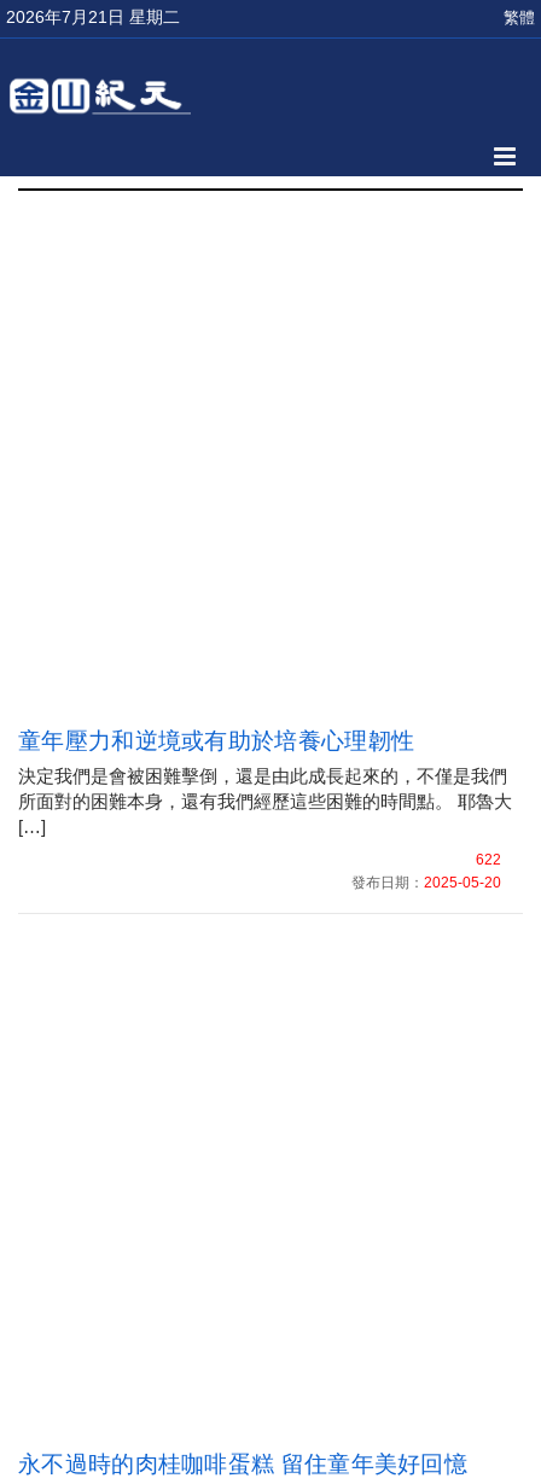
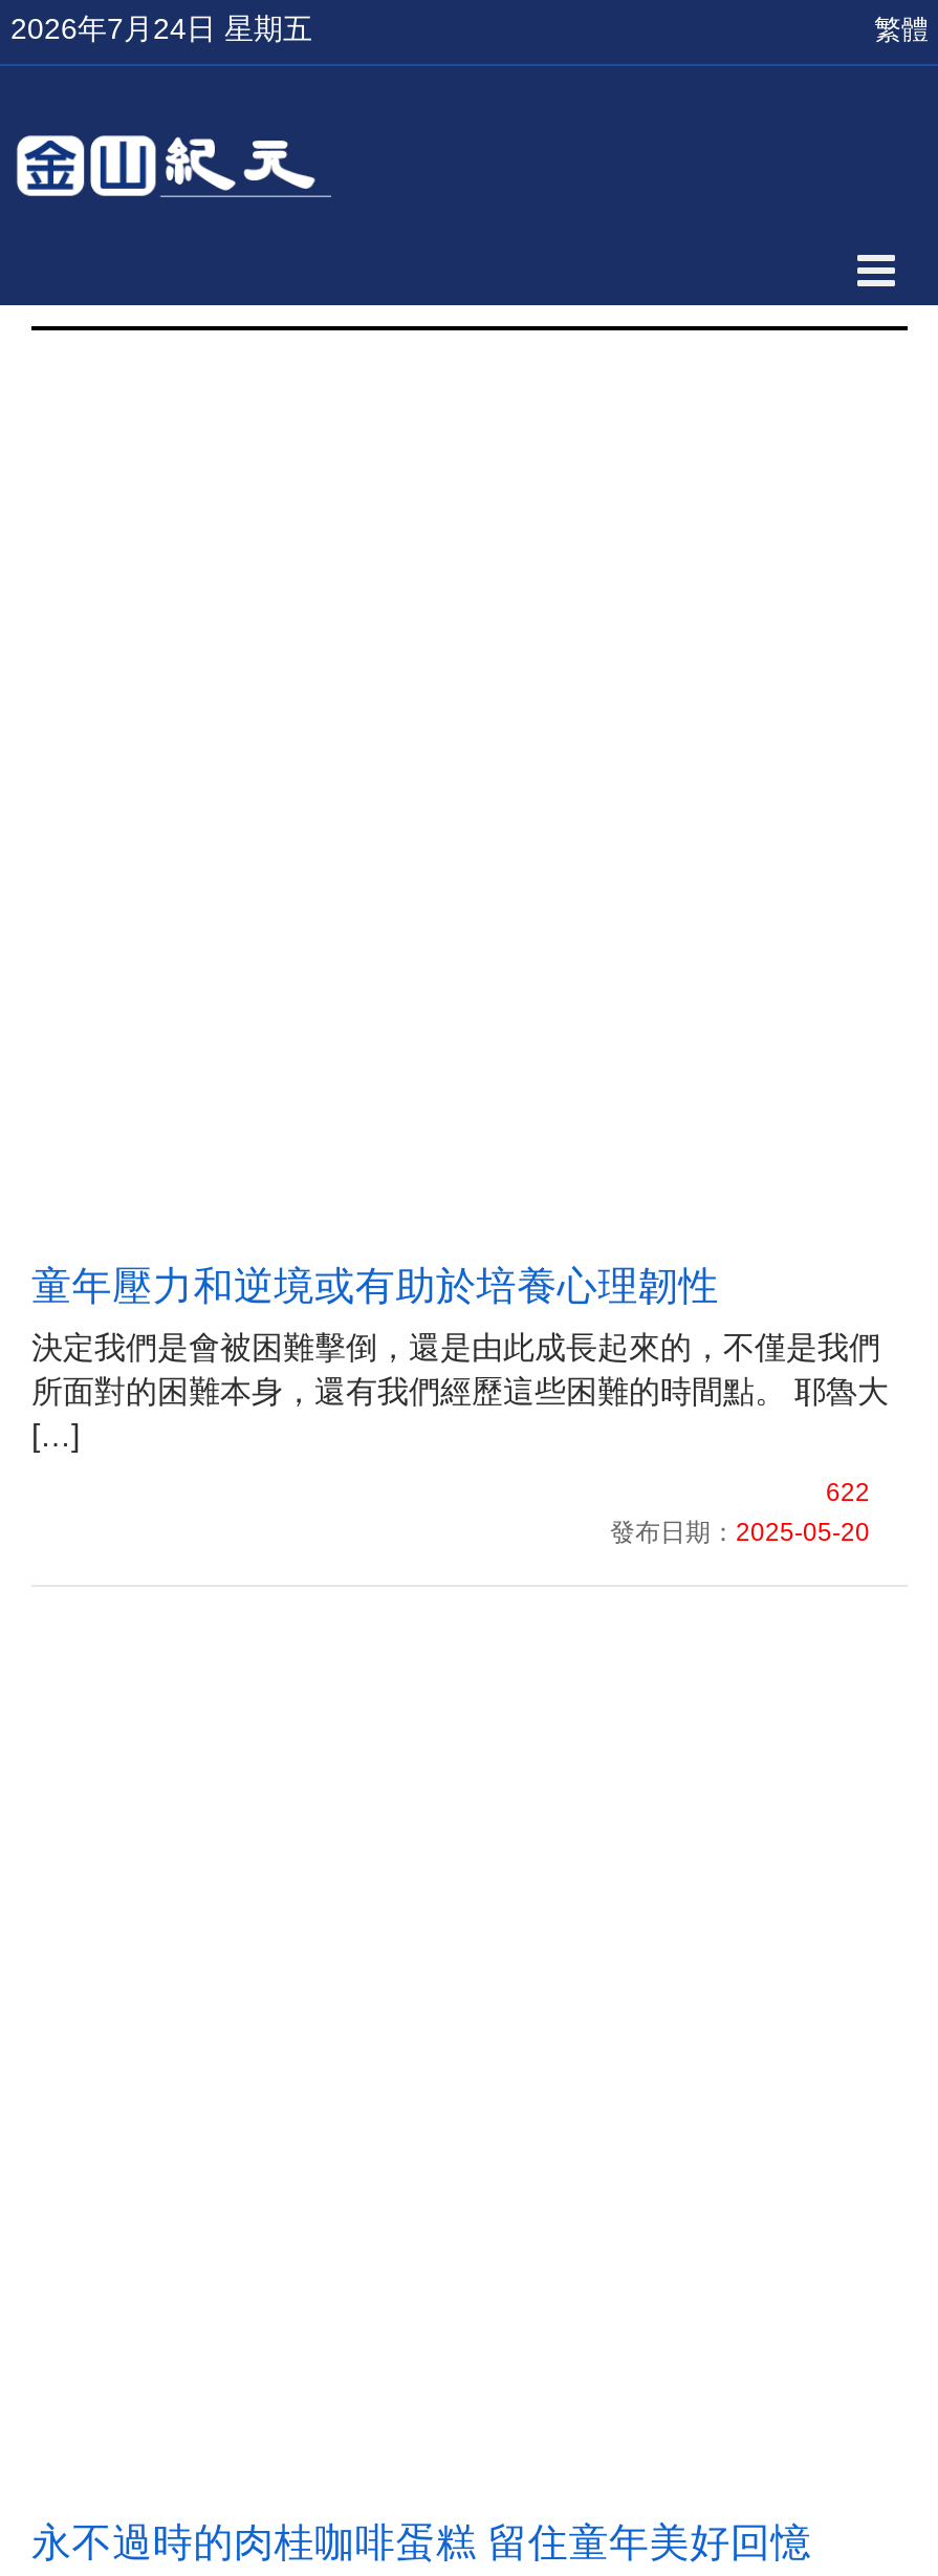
- 2026年7月21日 星期二
+ 2026年7月24日 星期五
